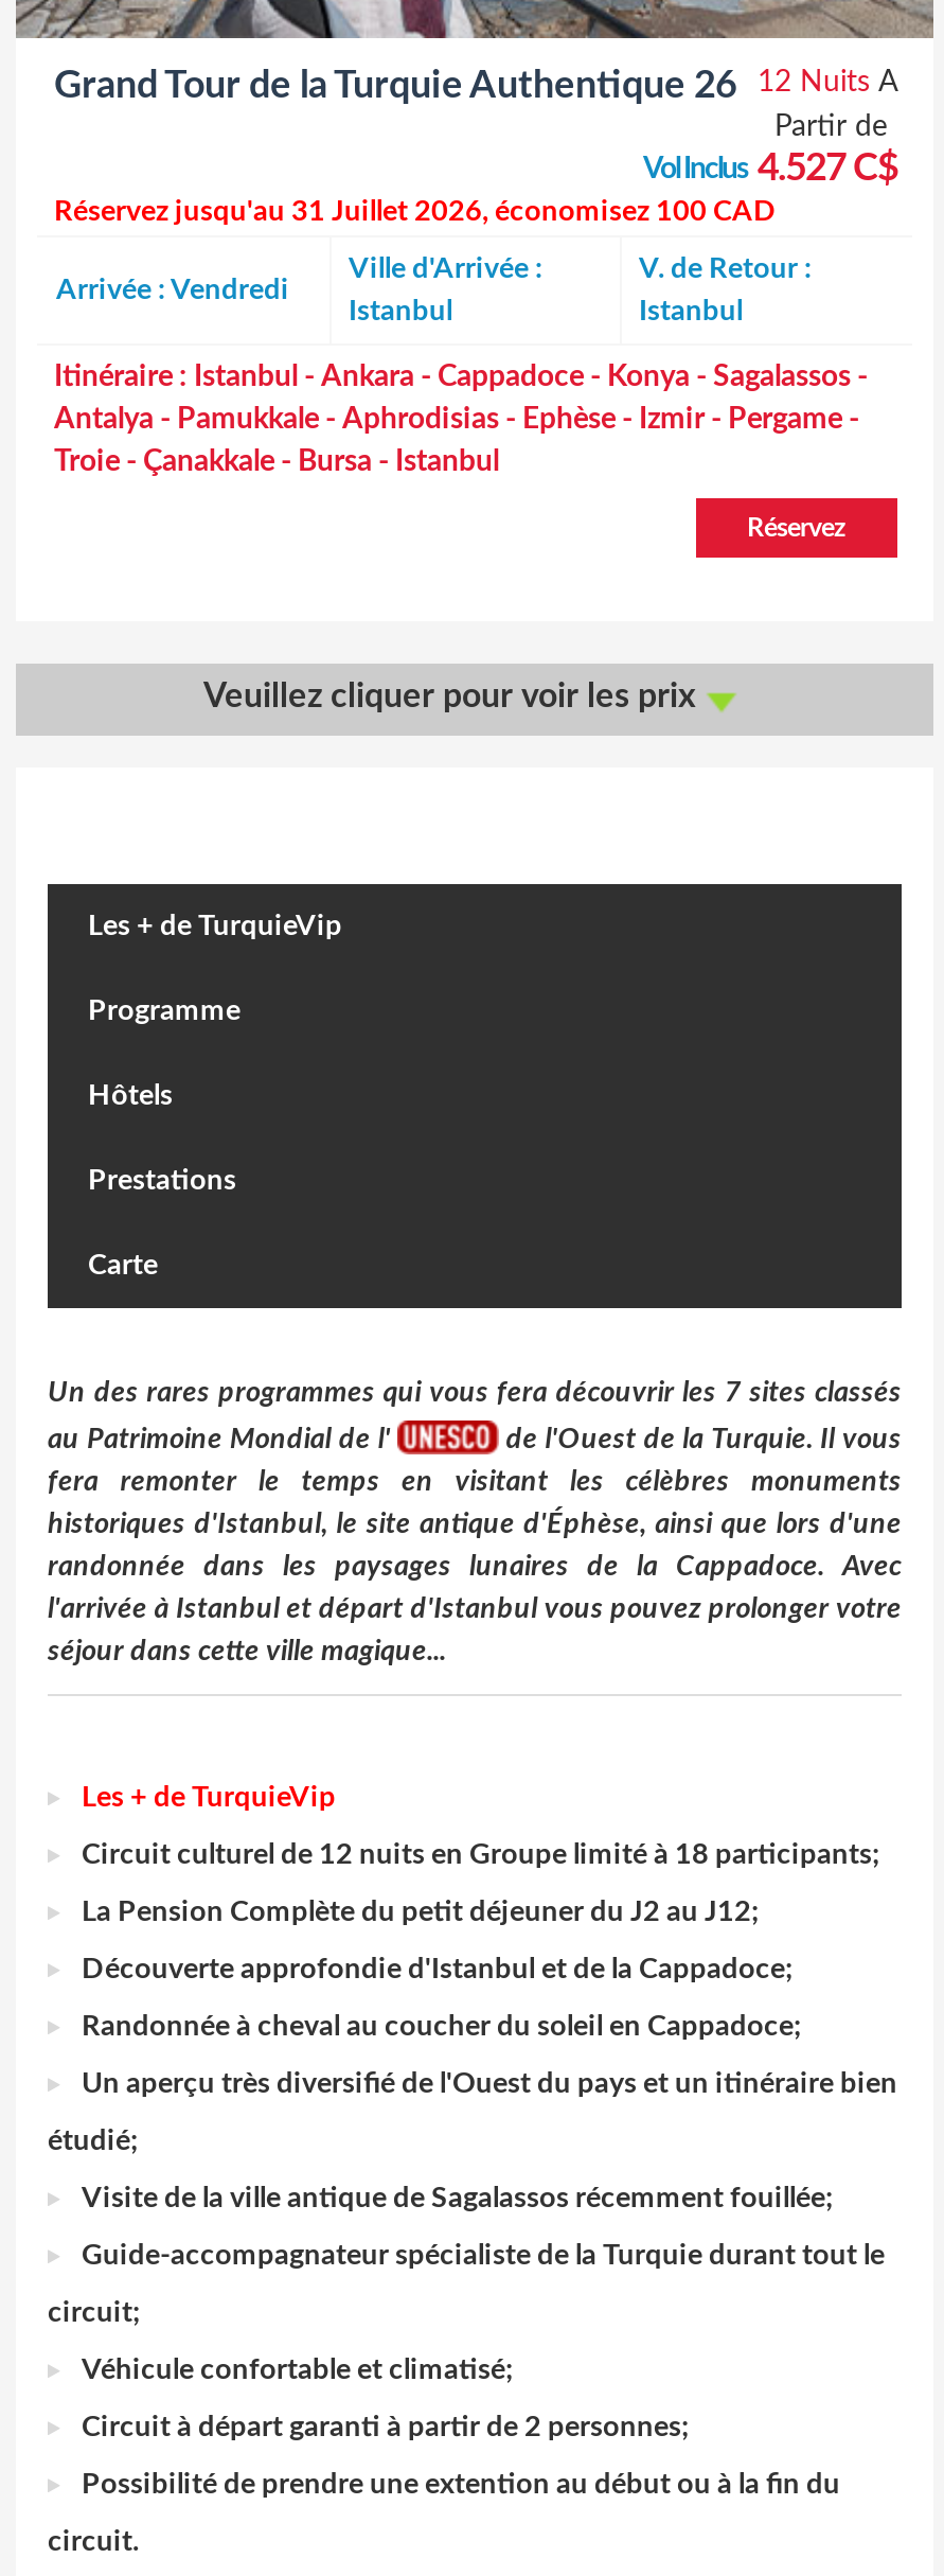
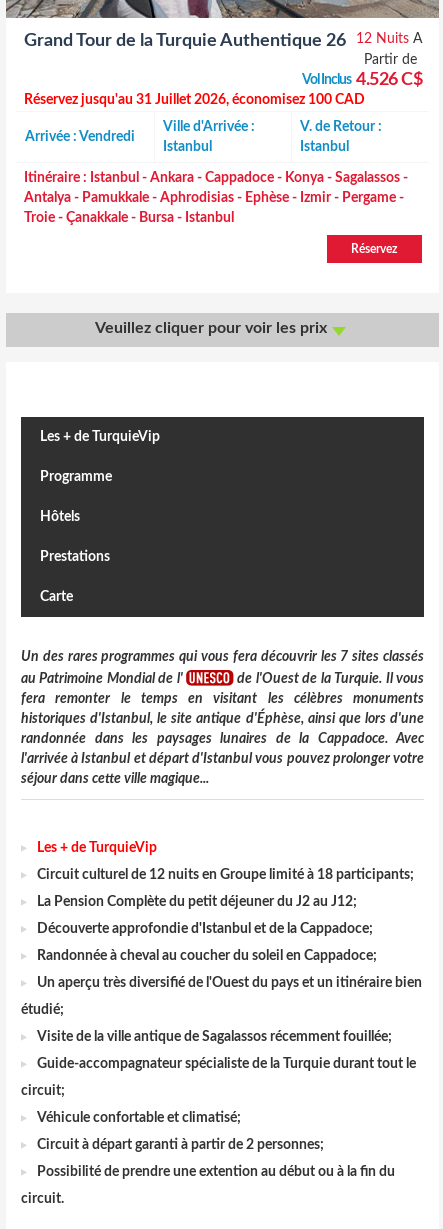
- Vol Inclus 4.527 C$
+ Vol Inclus 4.526 C$
